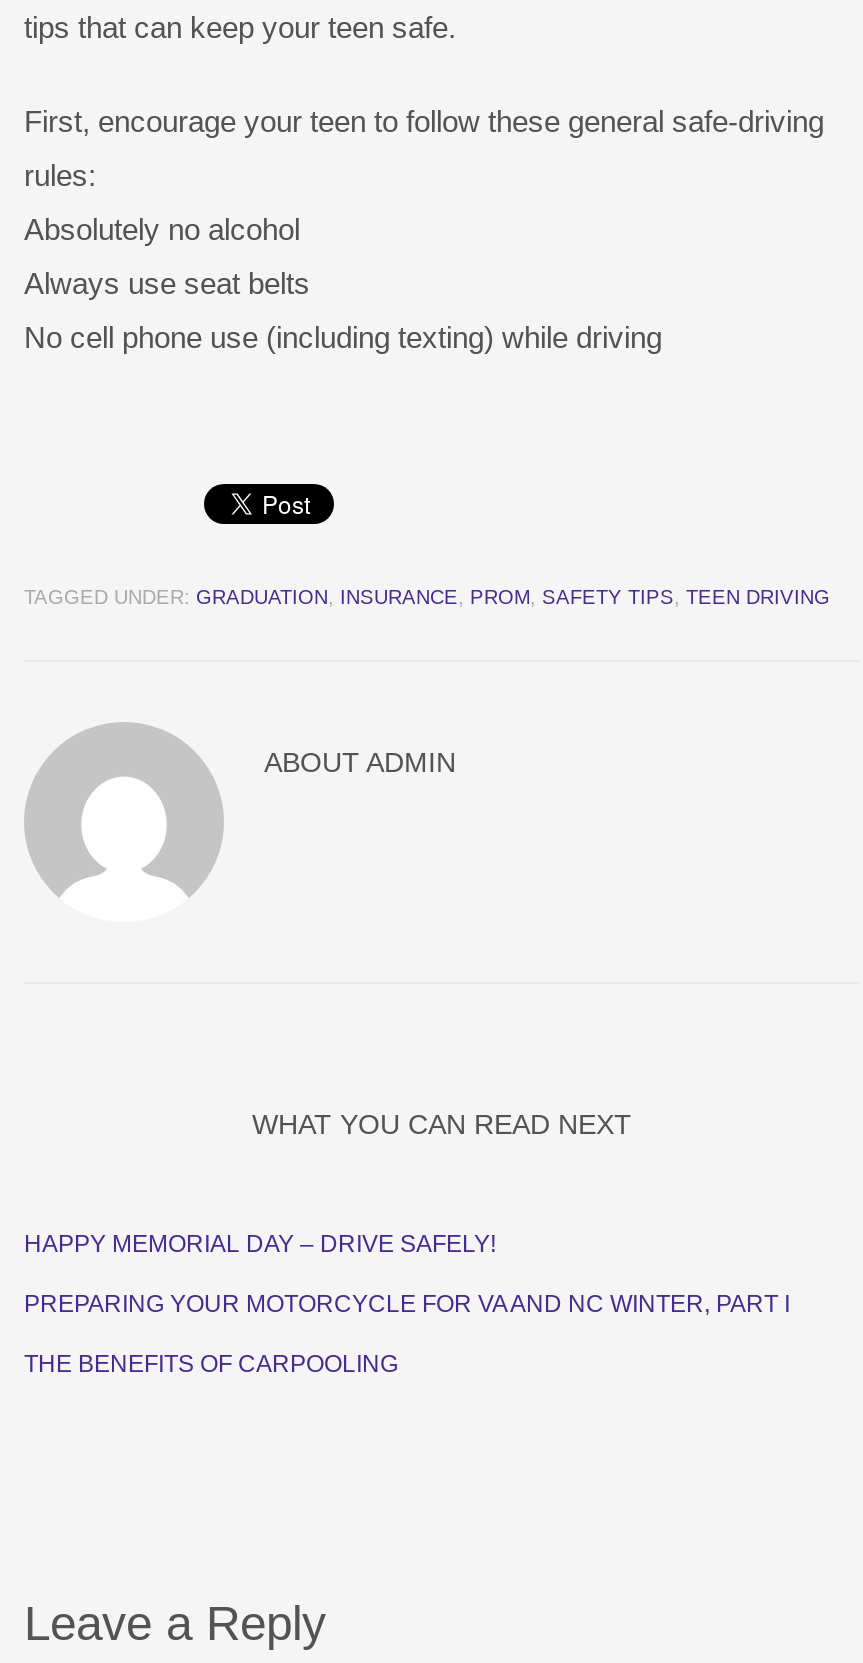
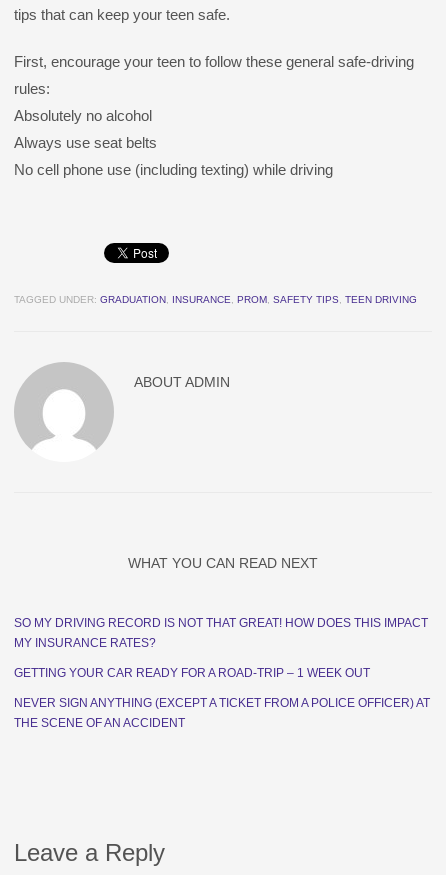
- HAPPY MEMORIAL DAY – DRIVE SAFELY!
+ SO MY DRIVING RECORD IS NOT THAT GREAT! HOW DOES THIS IMPACT
+ MY INSURANCE RATES?

- PREPARING YOUR MOTORCYCLE FOR VA AND NC WINTER, PART I
+ GETTING YOUR CAR READY FOR A ROAD-TRIP – 1 WEEK OUT

- THE BENEFITS OF CARPOOLING
+ NEVER SIGN ANYTHING (EXCEPT A TICKET FROM A POLICE OFFICER) AT
+ THE SCENE OF AN ACCIDENT
